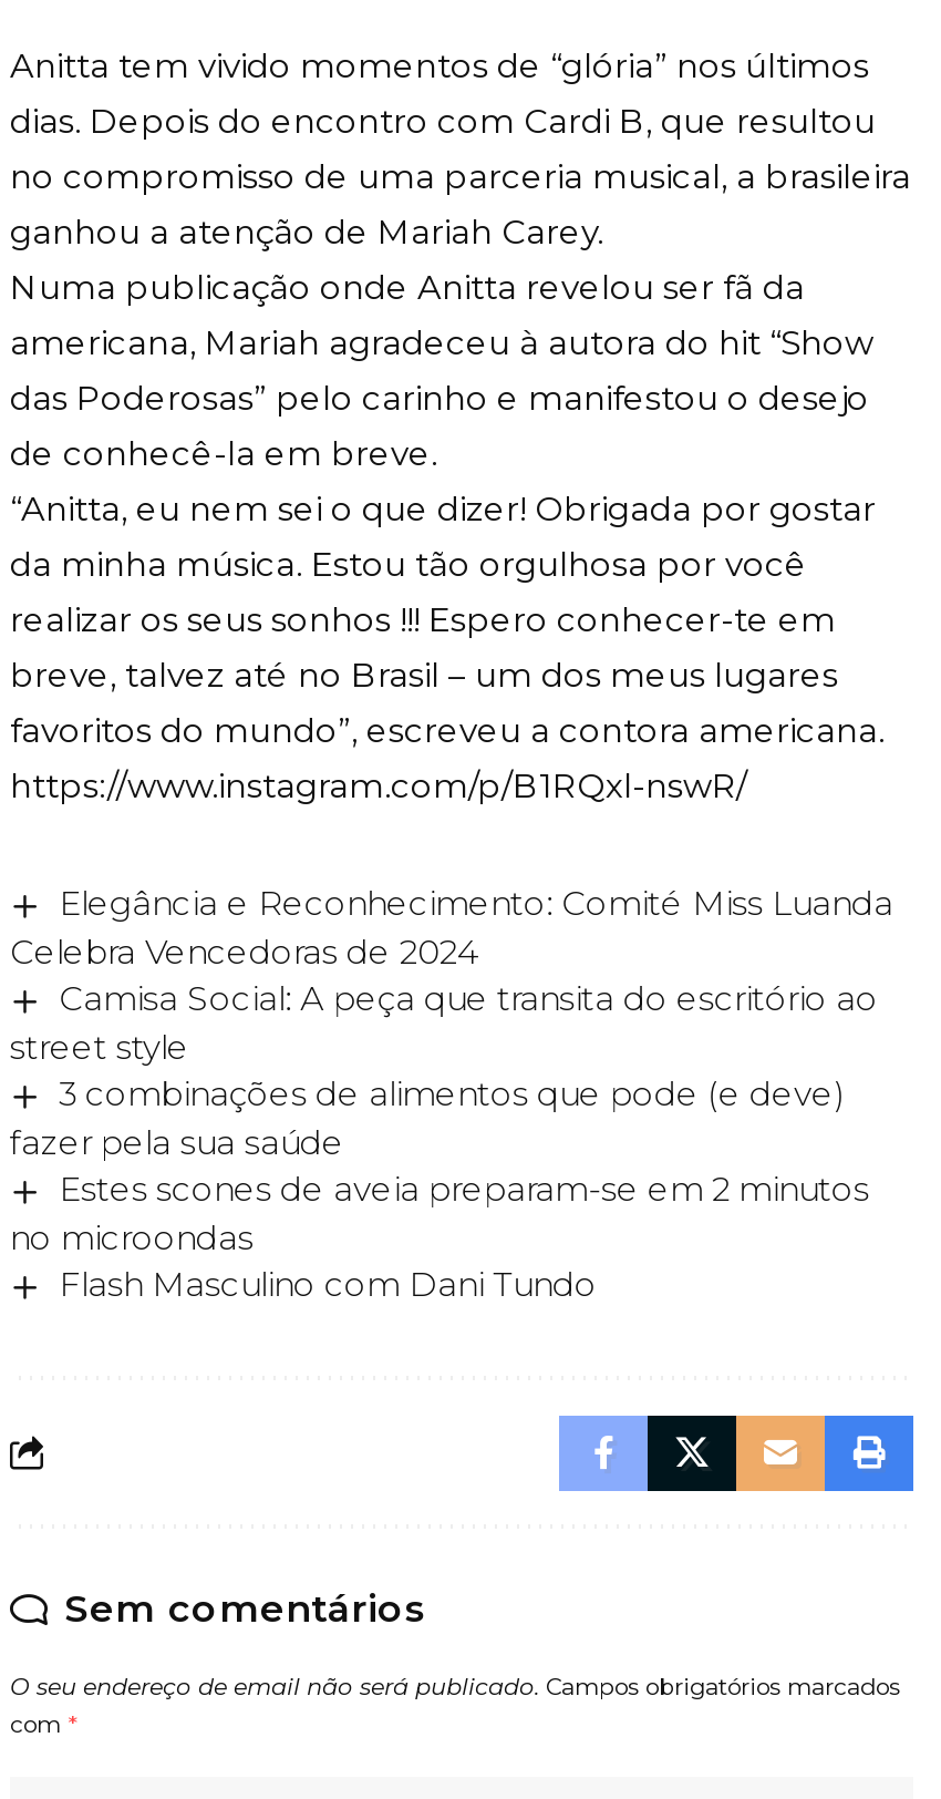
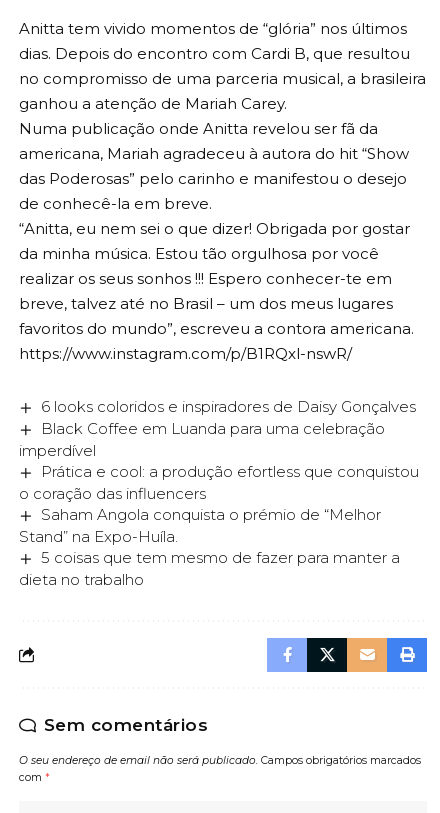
- Elegância e Reconhecimento: Comité Miss Luanda
- Celebra Vencedoras de 2024
- Camisa Social: A peça que transita do escritório ao
- street style
- 3 combinações de alimentos que pode (e deve)
- fazer pela sua saúde
- Estes scones de aveia preparam-se em 2 minutos
- no microondas
- Flash Masculino com Dani Tundo
+ 6 looks coloridos e inspiradores de Daisy Gonçalves
+ Black Coffee em Luanda para uma celebração
+ imperdível
+ Prática e cool: a produção efortless que conquistou
+ o coração das influencers
+ Saham Angola conquista o prémio de “Melhor
+ Stand” na Expo-Huíla.
+ 5 coisas que tem mesmo de fazer para manter a
+ dieta no trabalho
